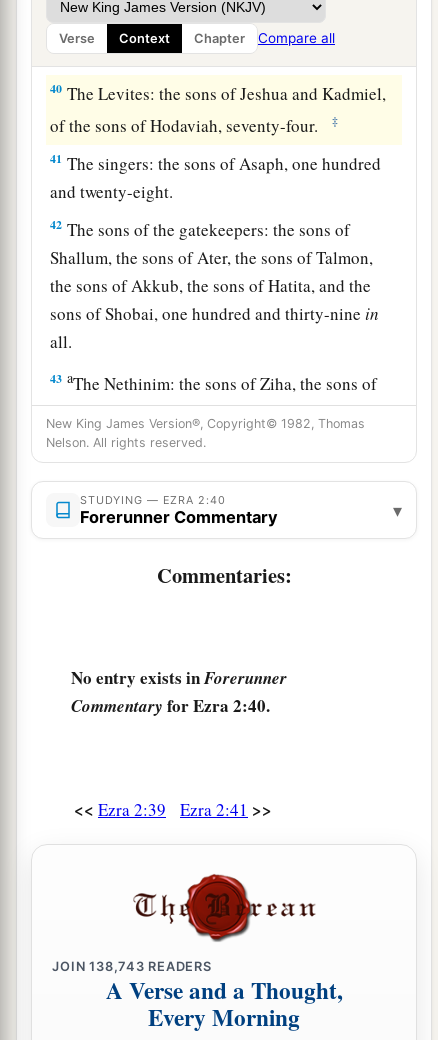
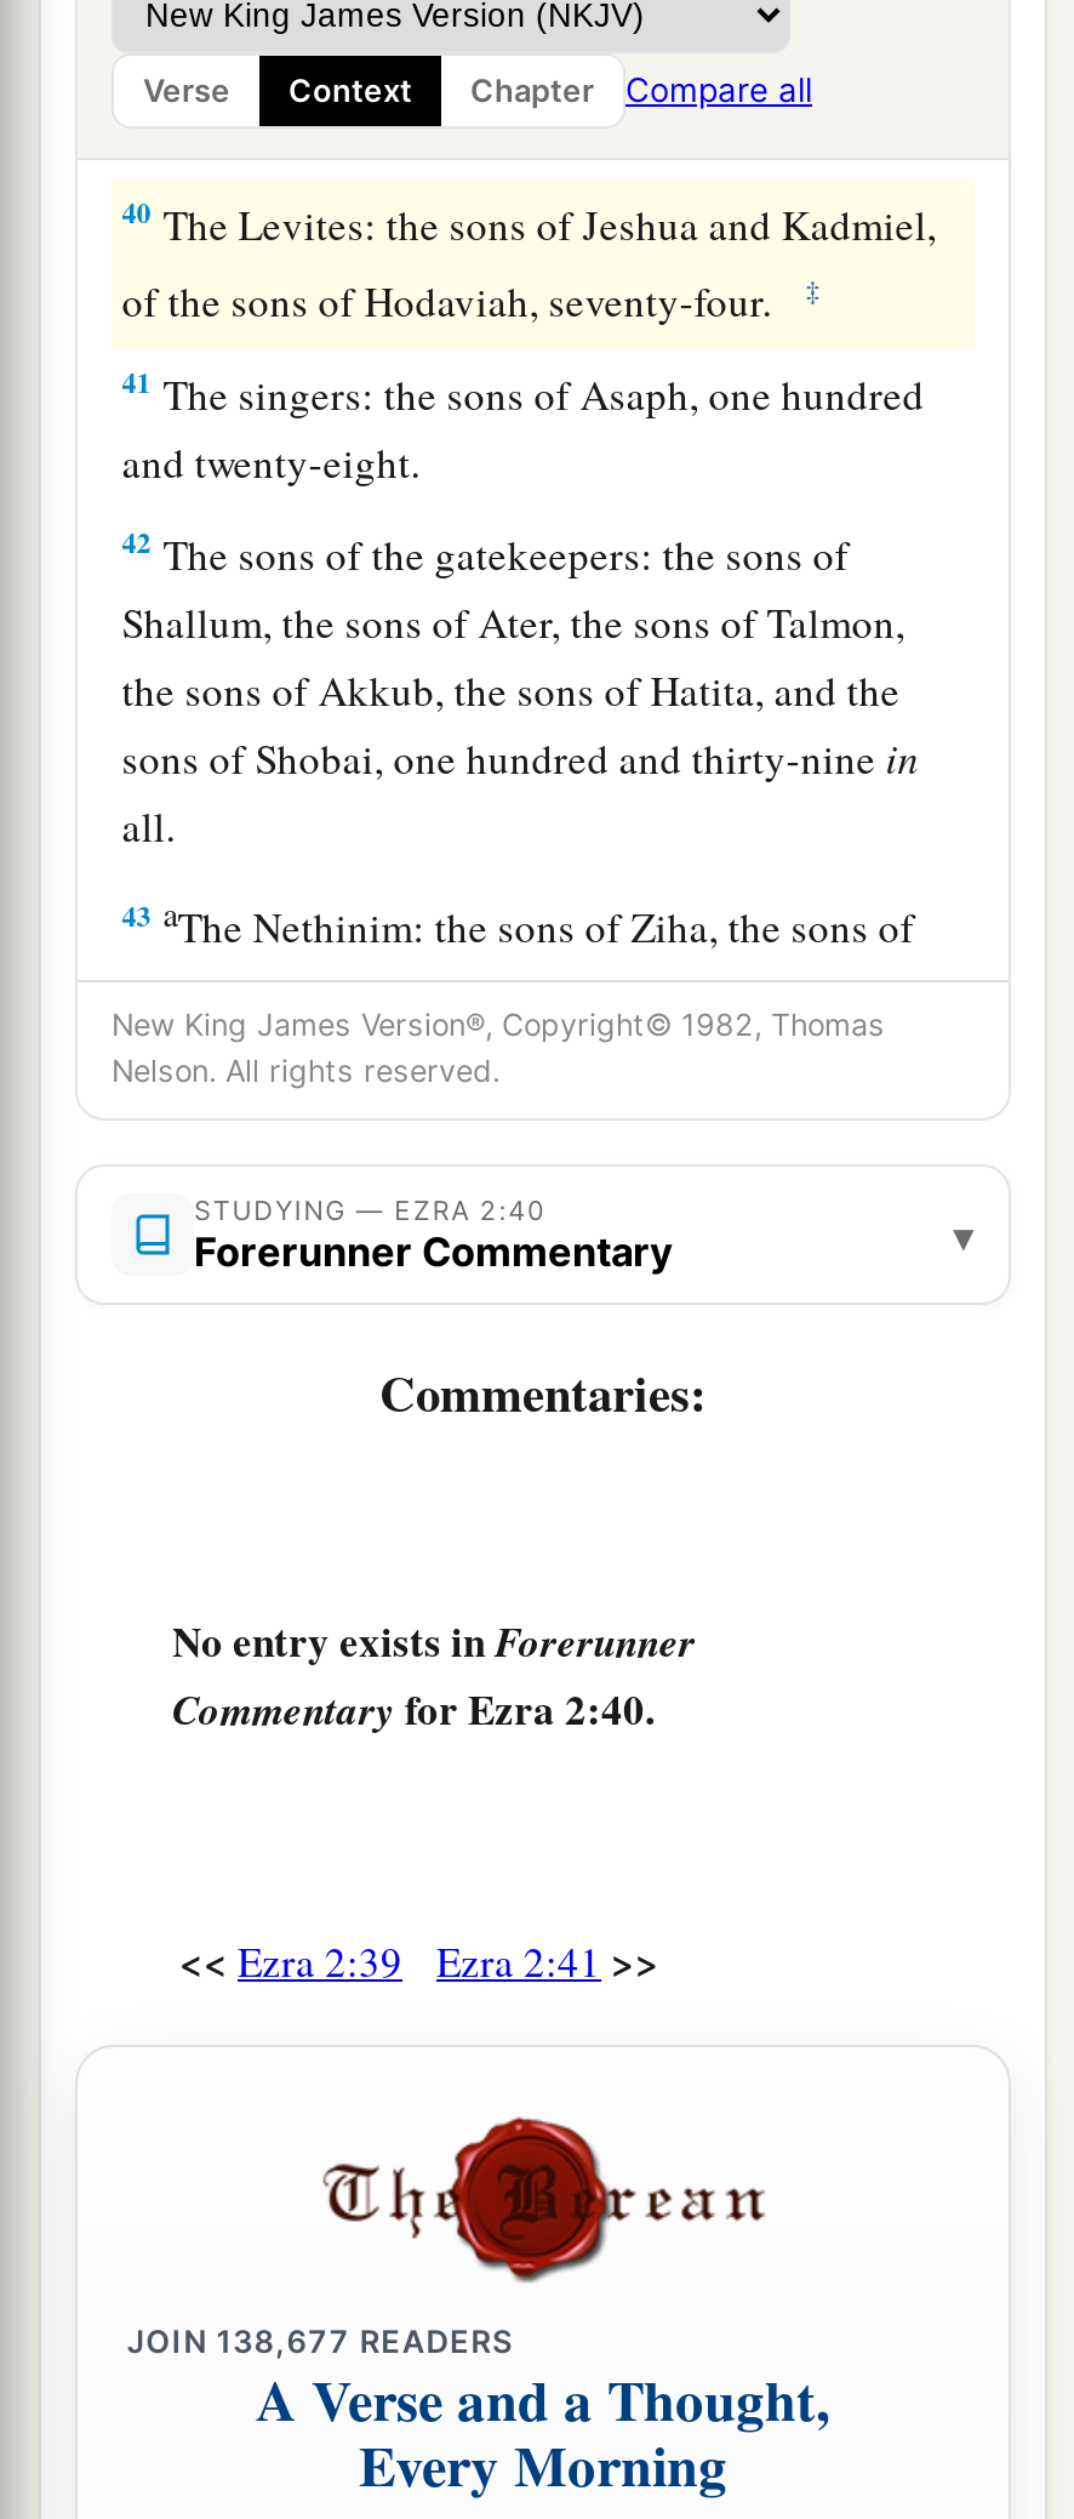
- JOIN 138,743 READERS
+ JOIN 138,677 READERS
